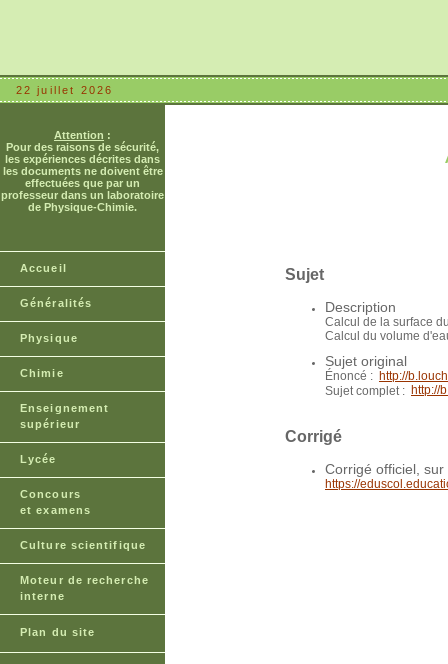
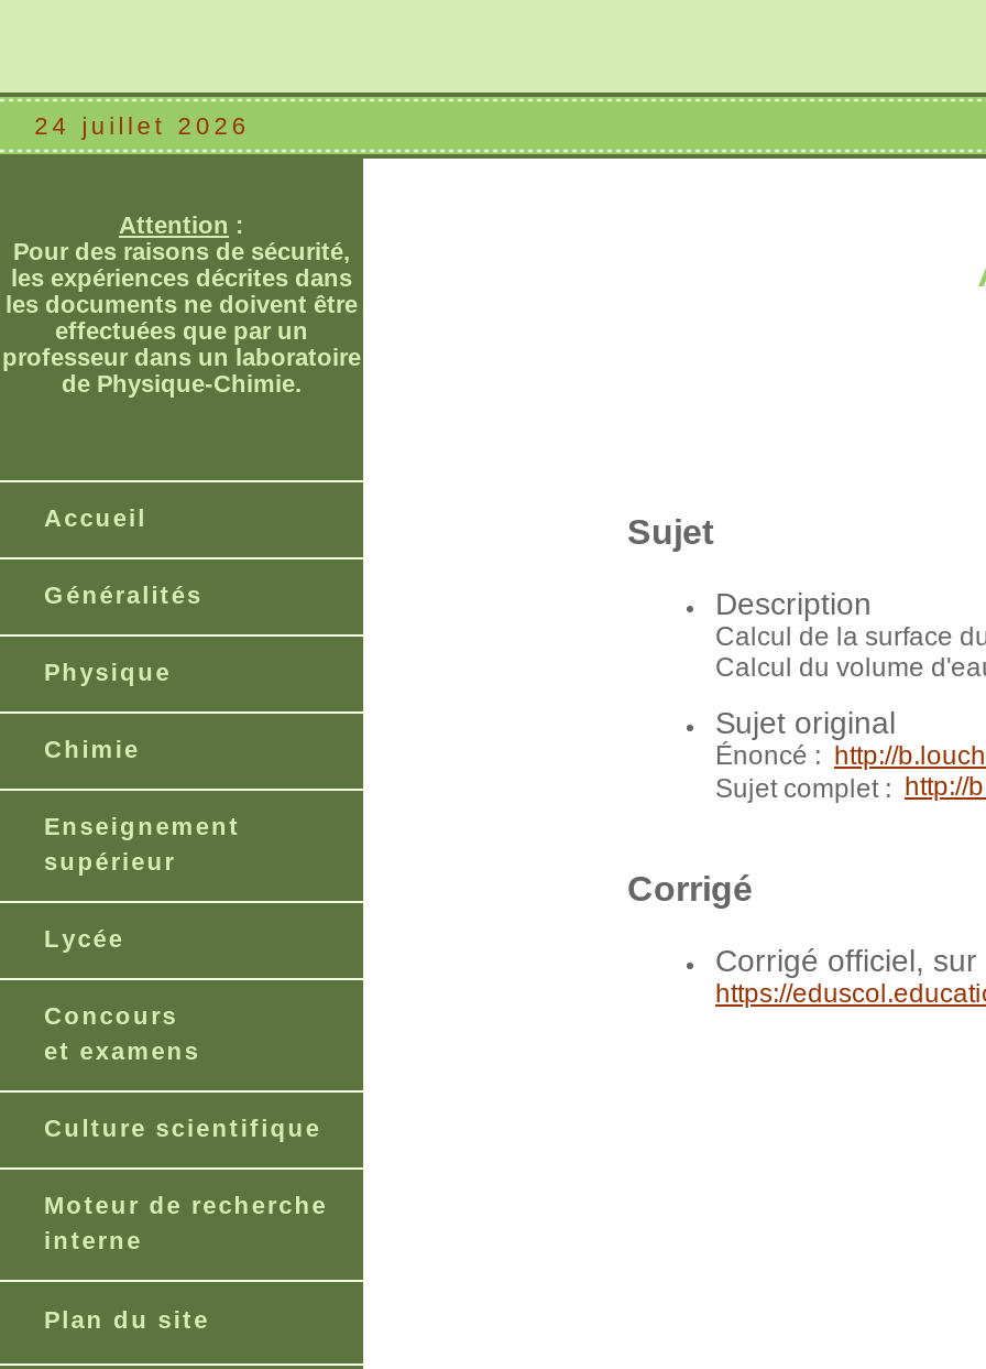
- 22 juillet 2026
+ 24 juillet 2026
